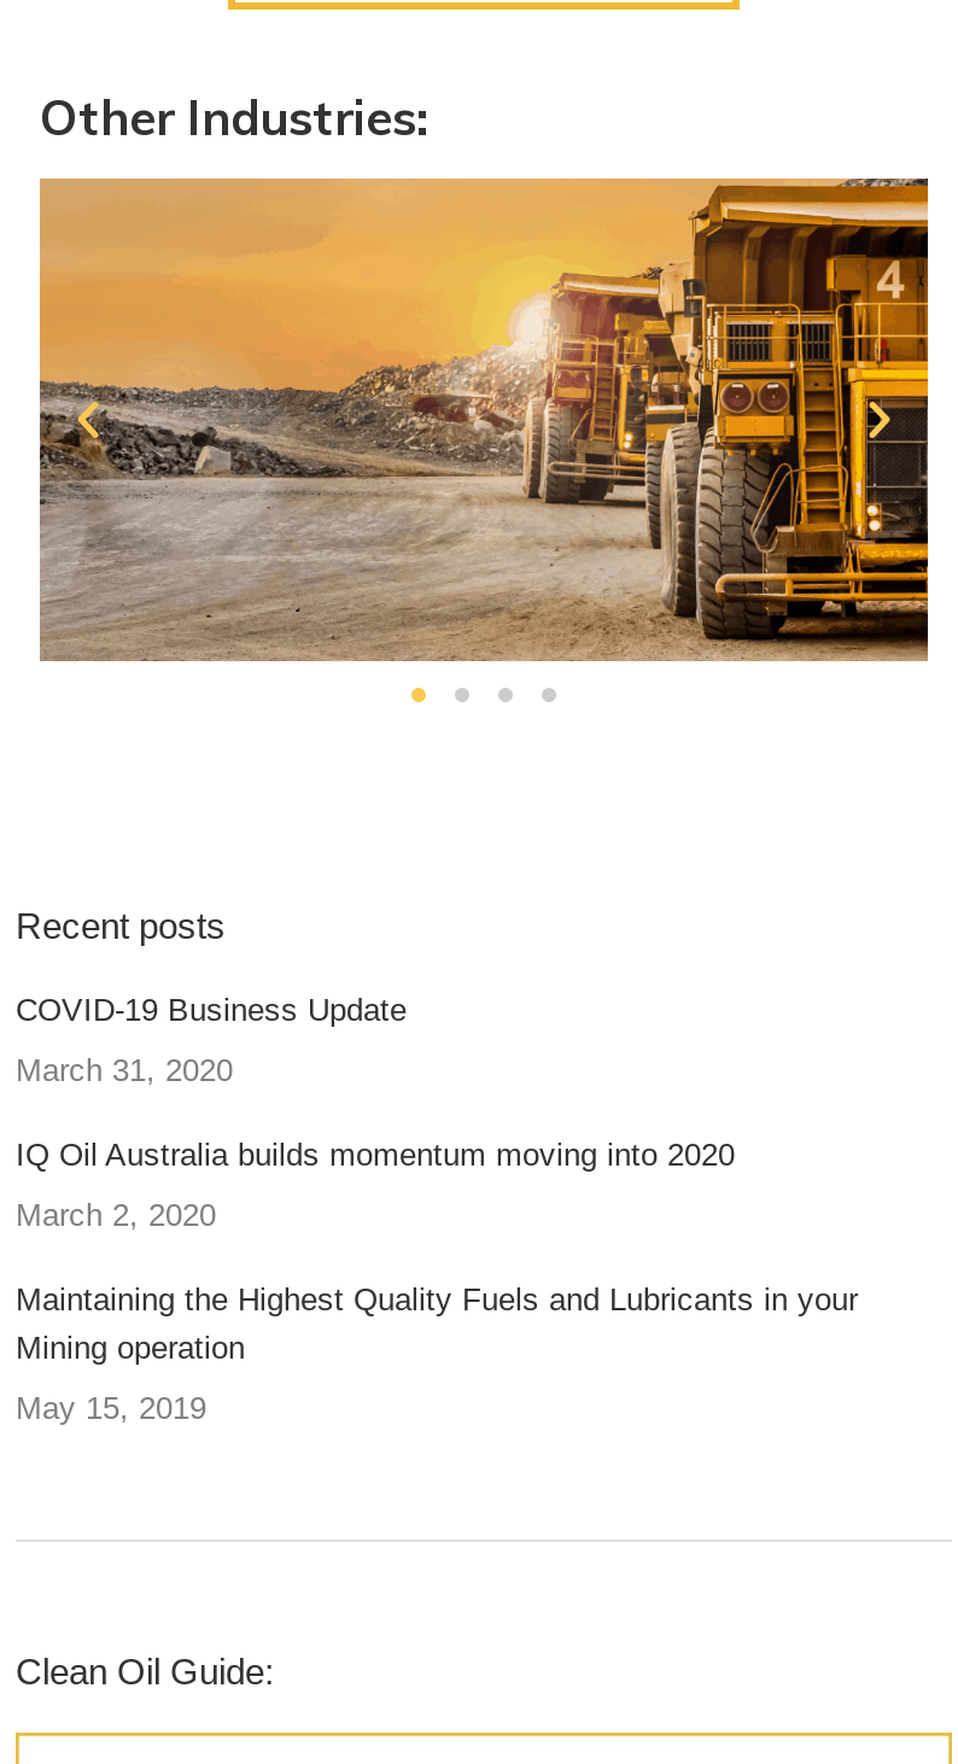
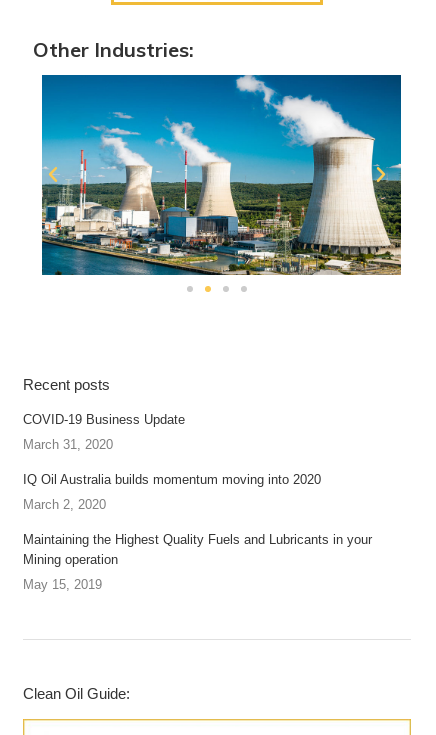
- [image]
+ [image]
